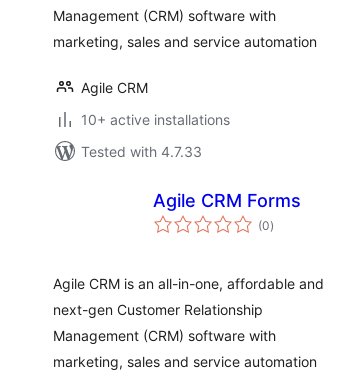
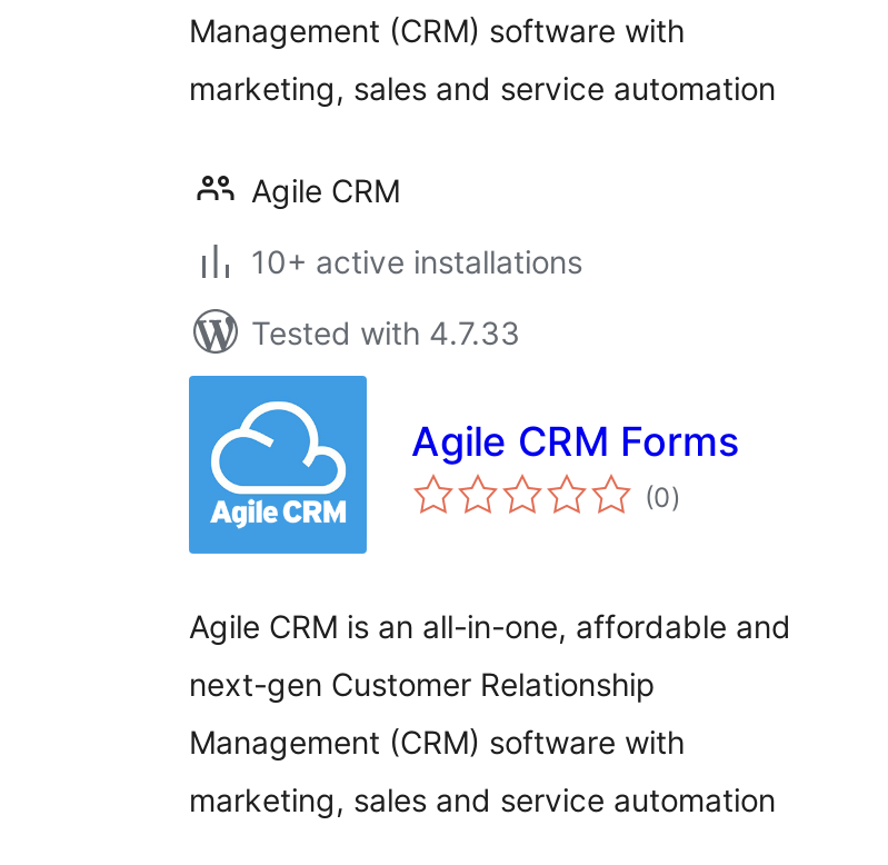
+ [image]
